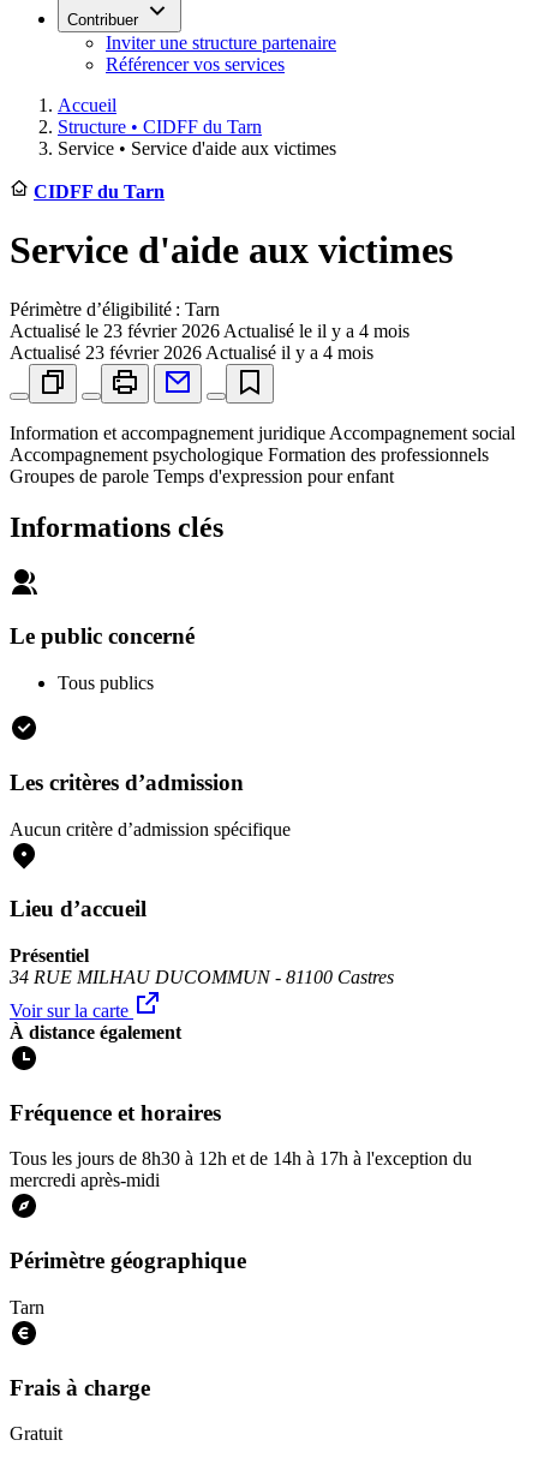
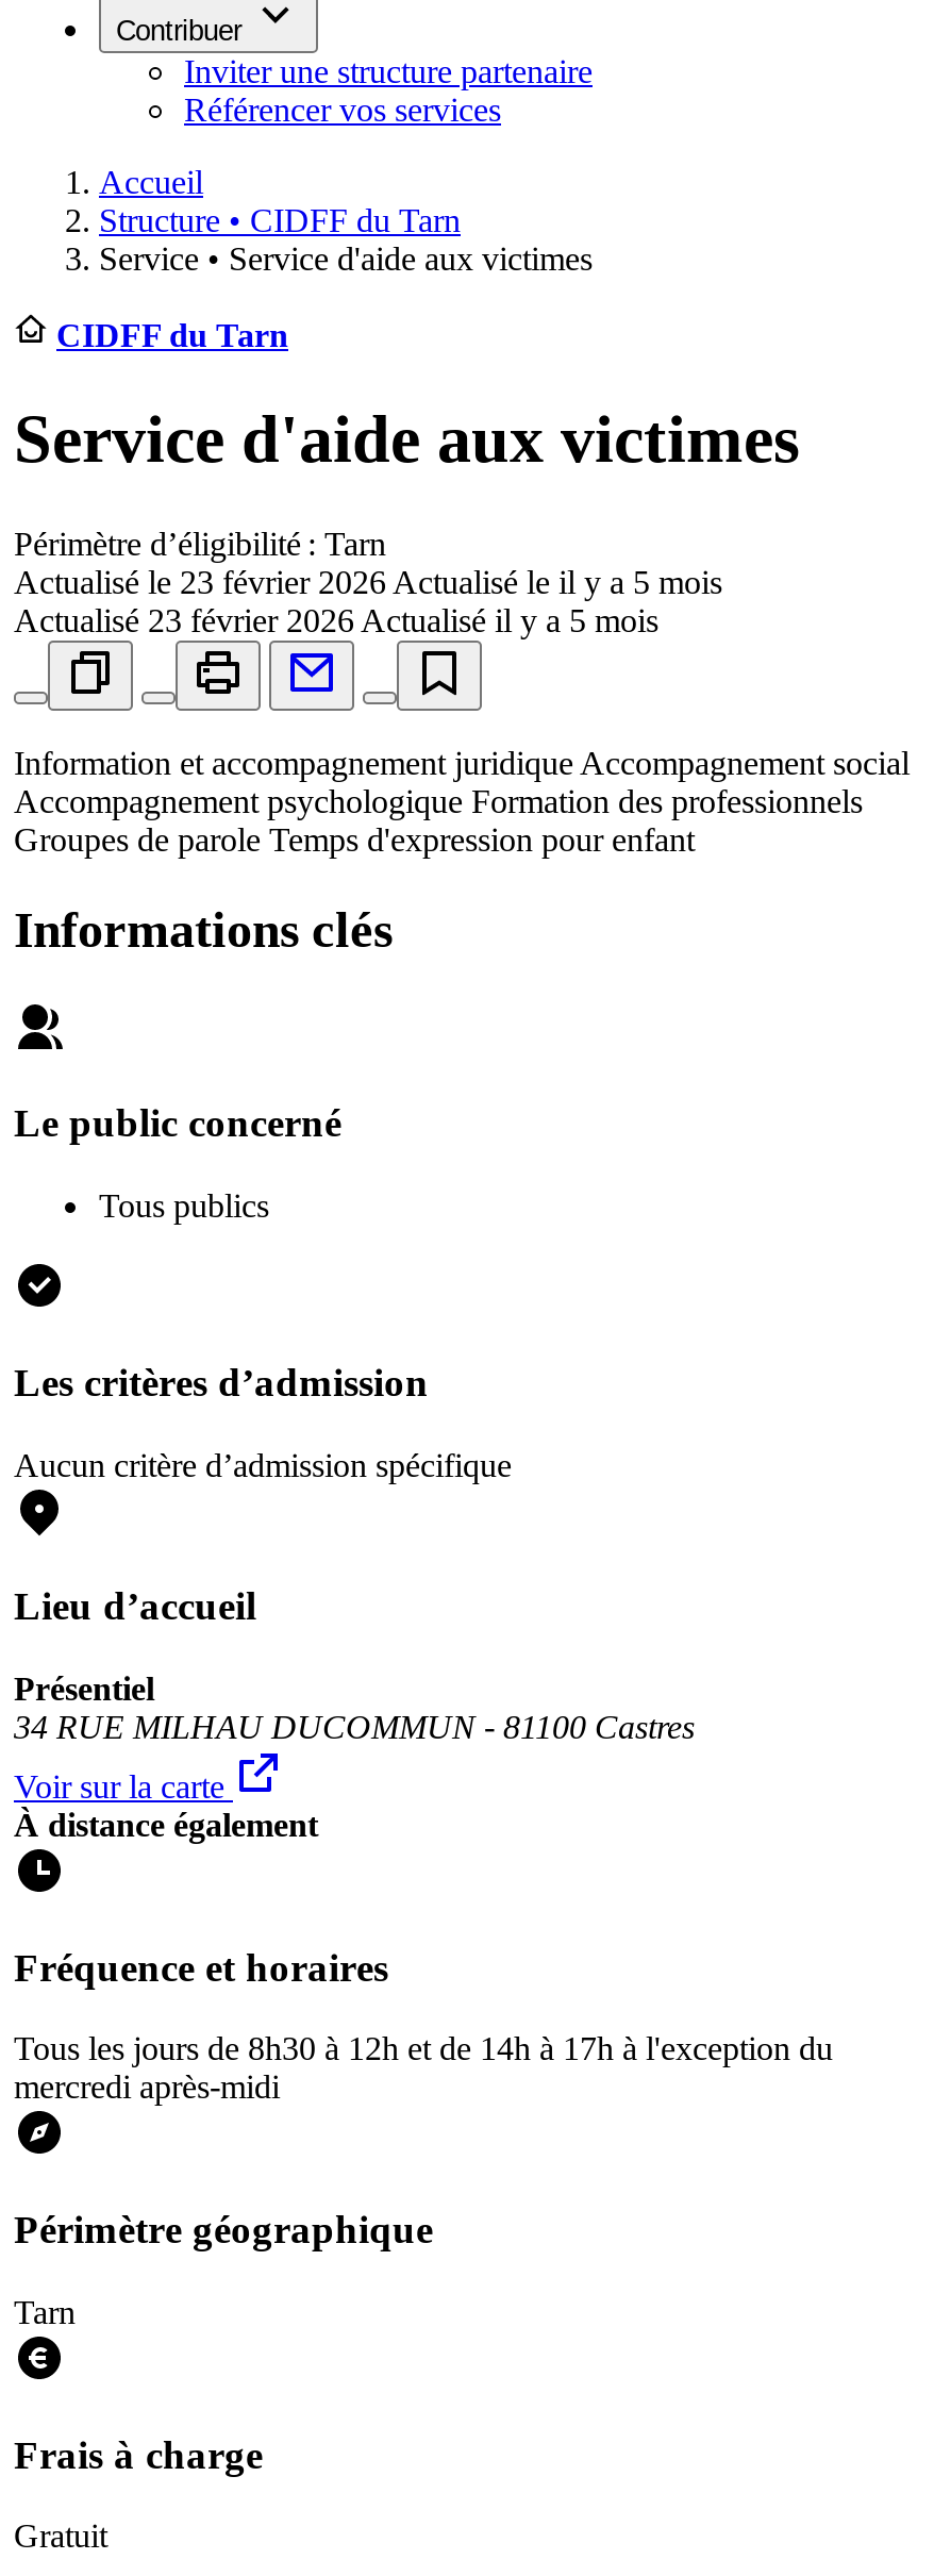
- Actualisé le 23 février 2026 Actualisé le il y a 4 mois
+ Actualisé le 23 février 2026 Actualisé le il y a 5 mois

- Actualisé 23 février 2026 Actualisé il y a 4 mois
+ Actualisé 23 février 2026 Actualisé il y a 5 mois
